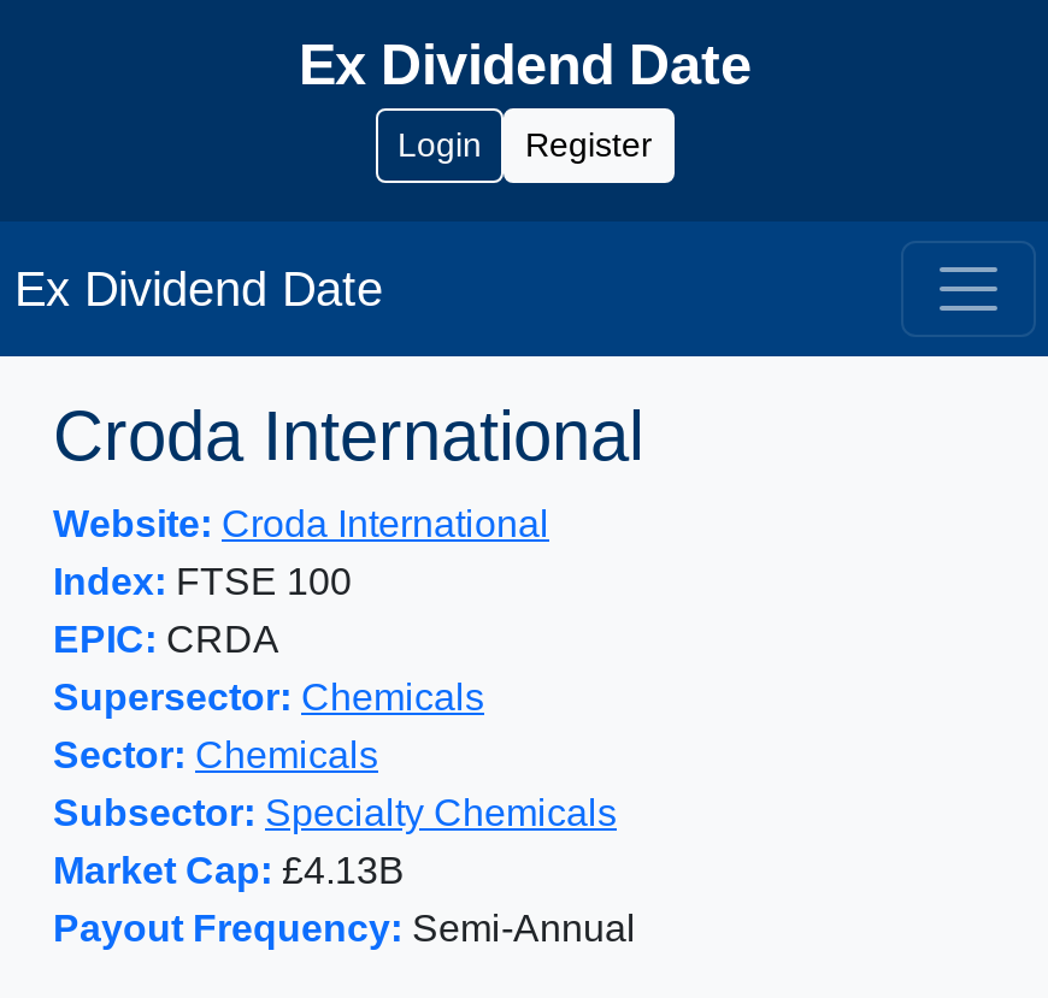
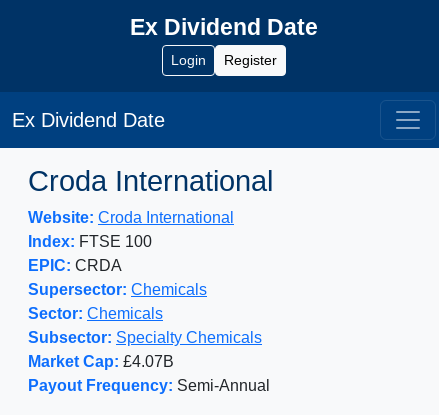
- Market Cap: £4.13B
+ Market Cap: £4.07B
